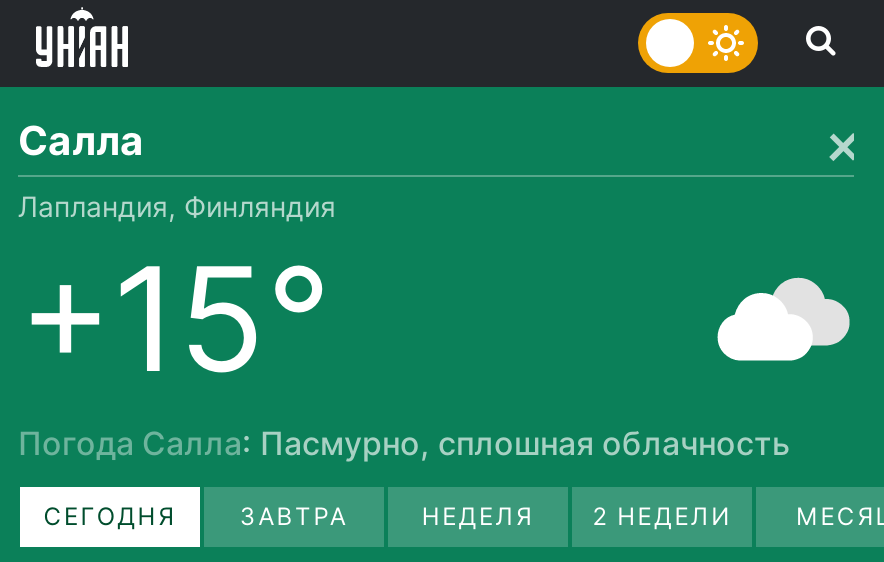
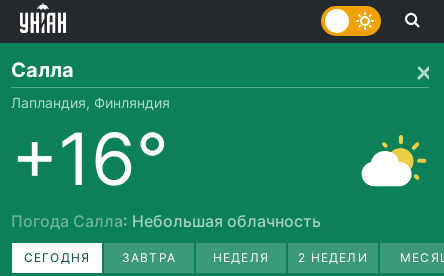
- [image]
- +15°
- Погода Салла: Пасмурно, сплошная облачность
+ [image]
+ +16°
+ Погода Салла: Небольшая облачность
